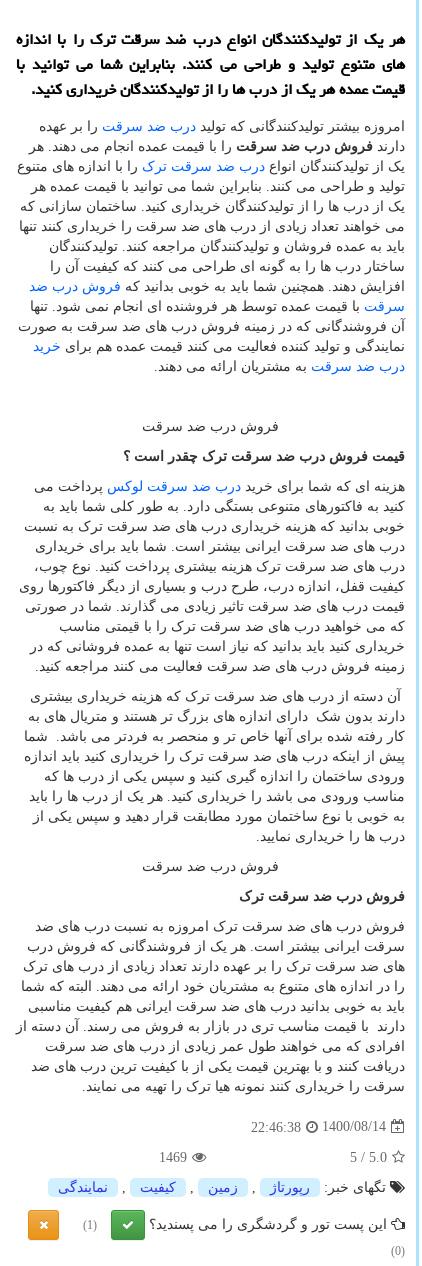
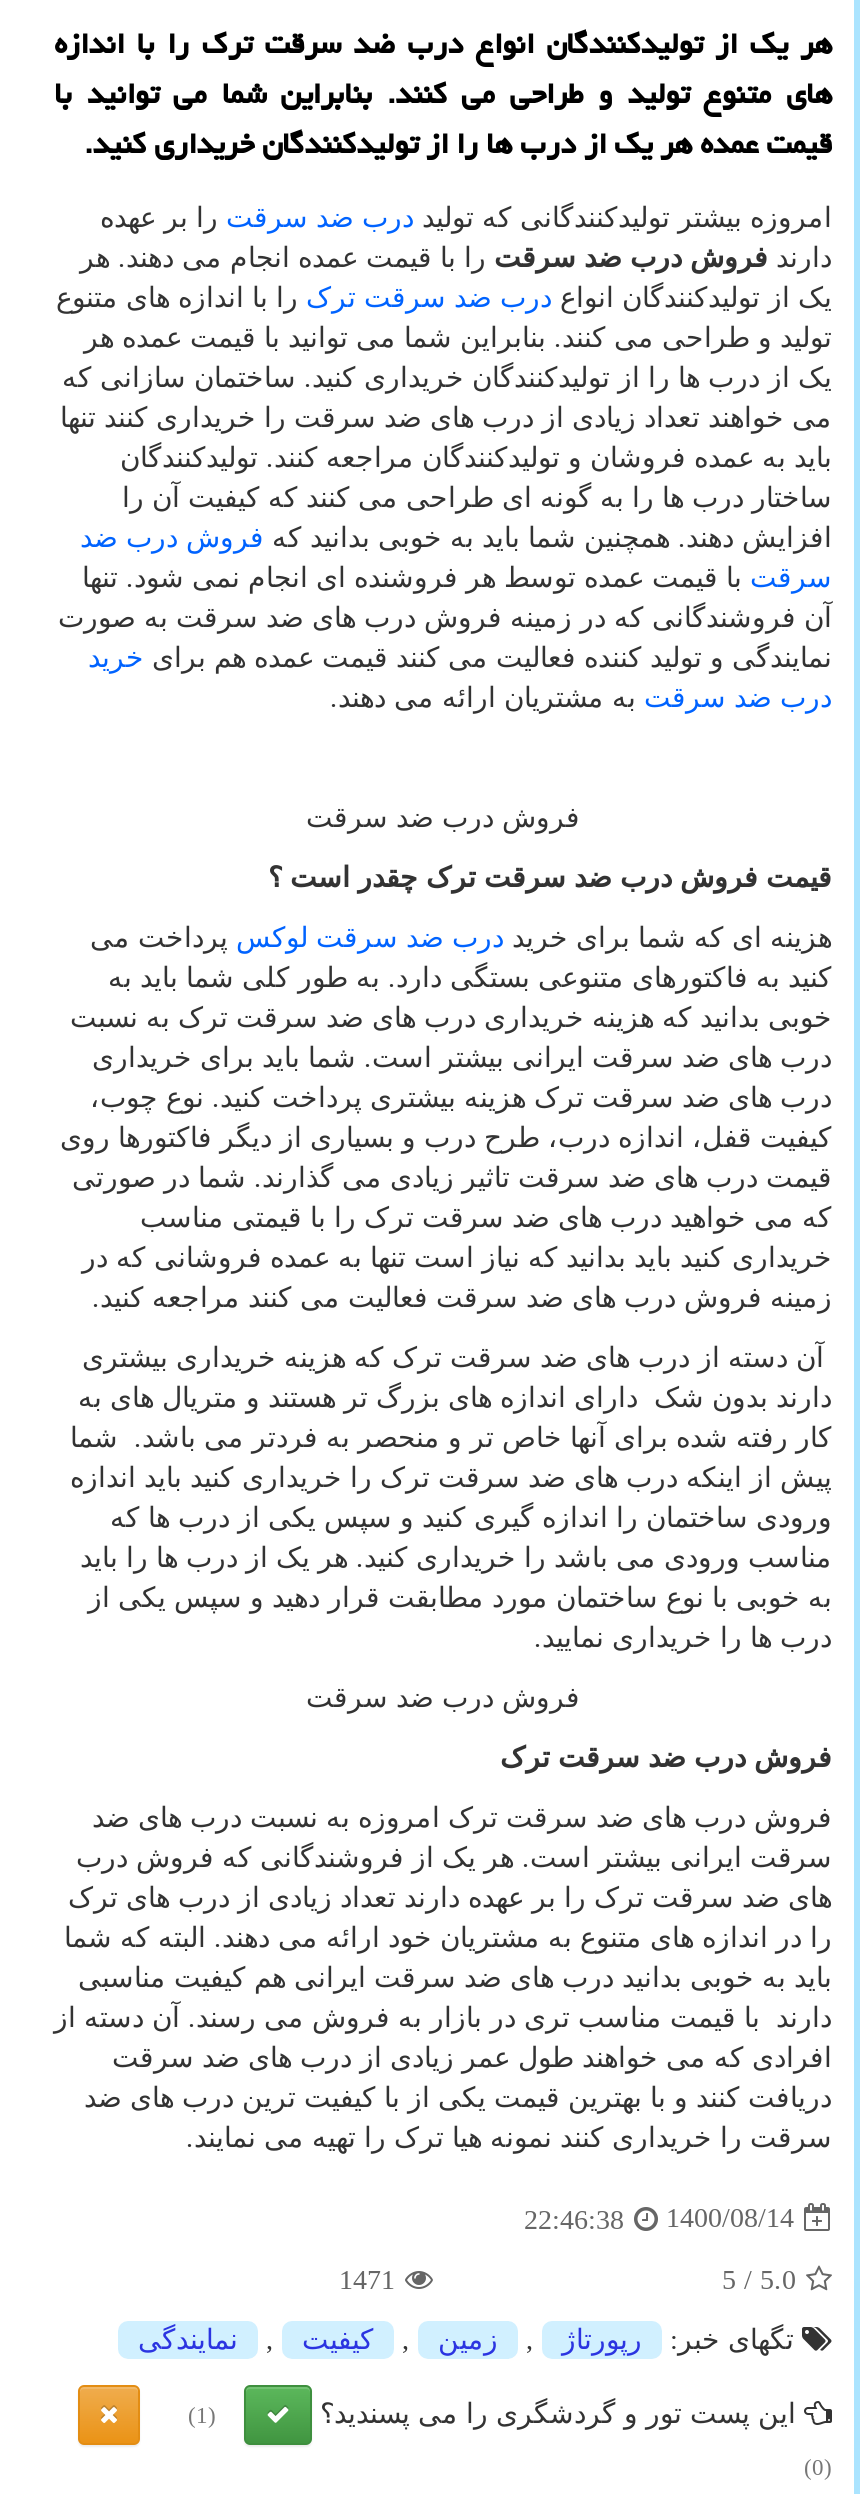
- 1469
+ 1471
